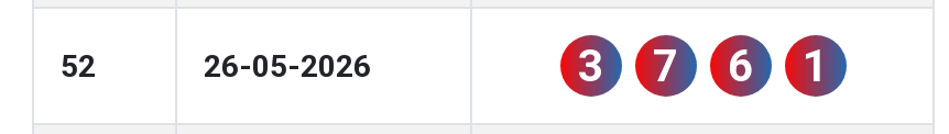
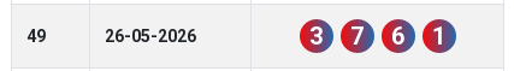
- 52
+ 49
